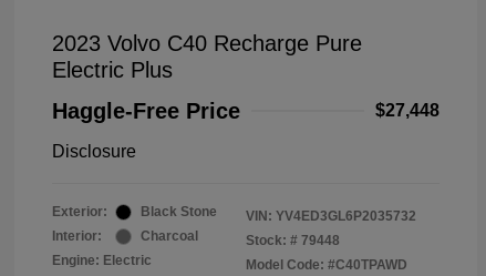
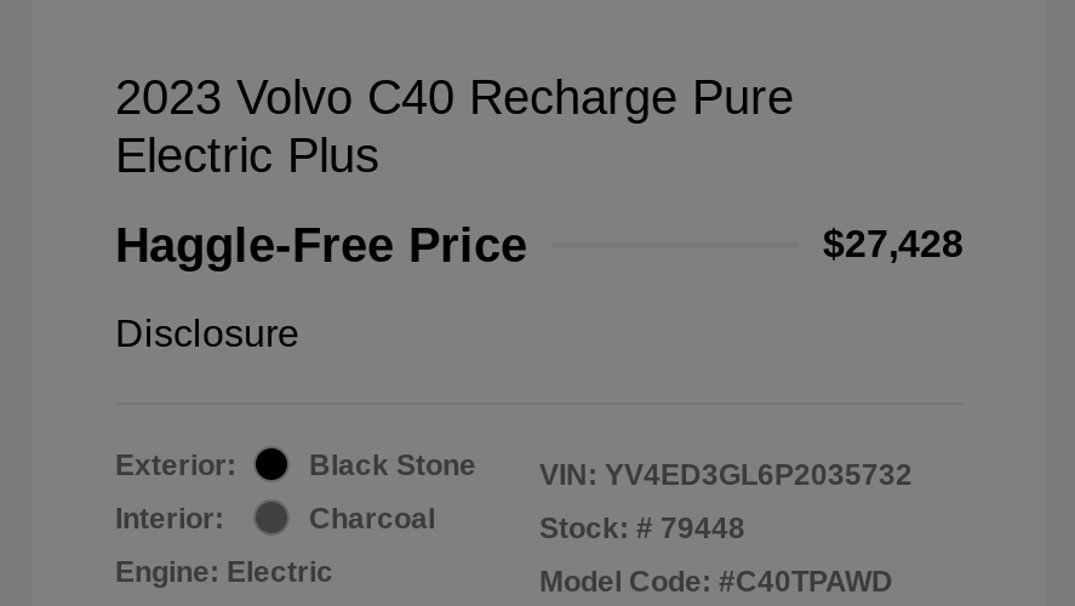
- $27,448
+ $27,428
